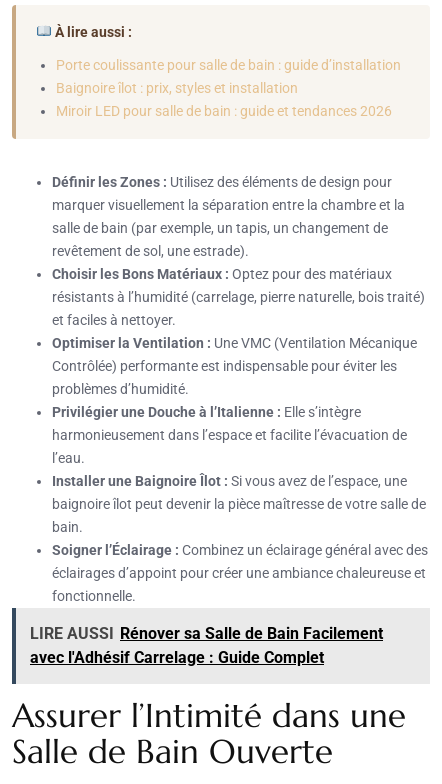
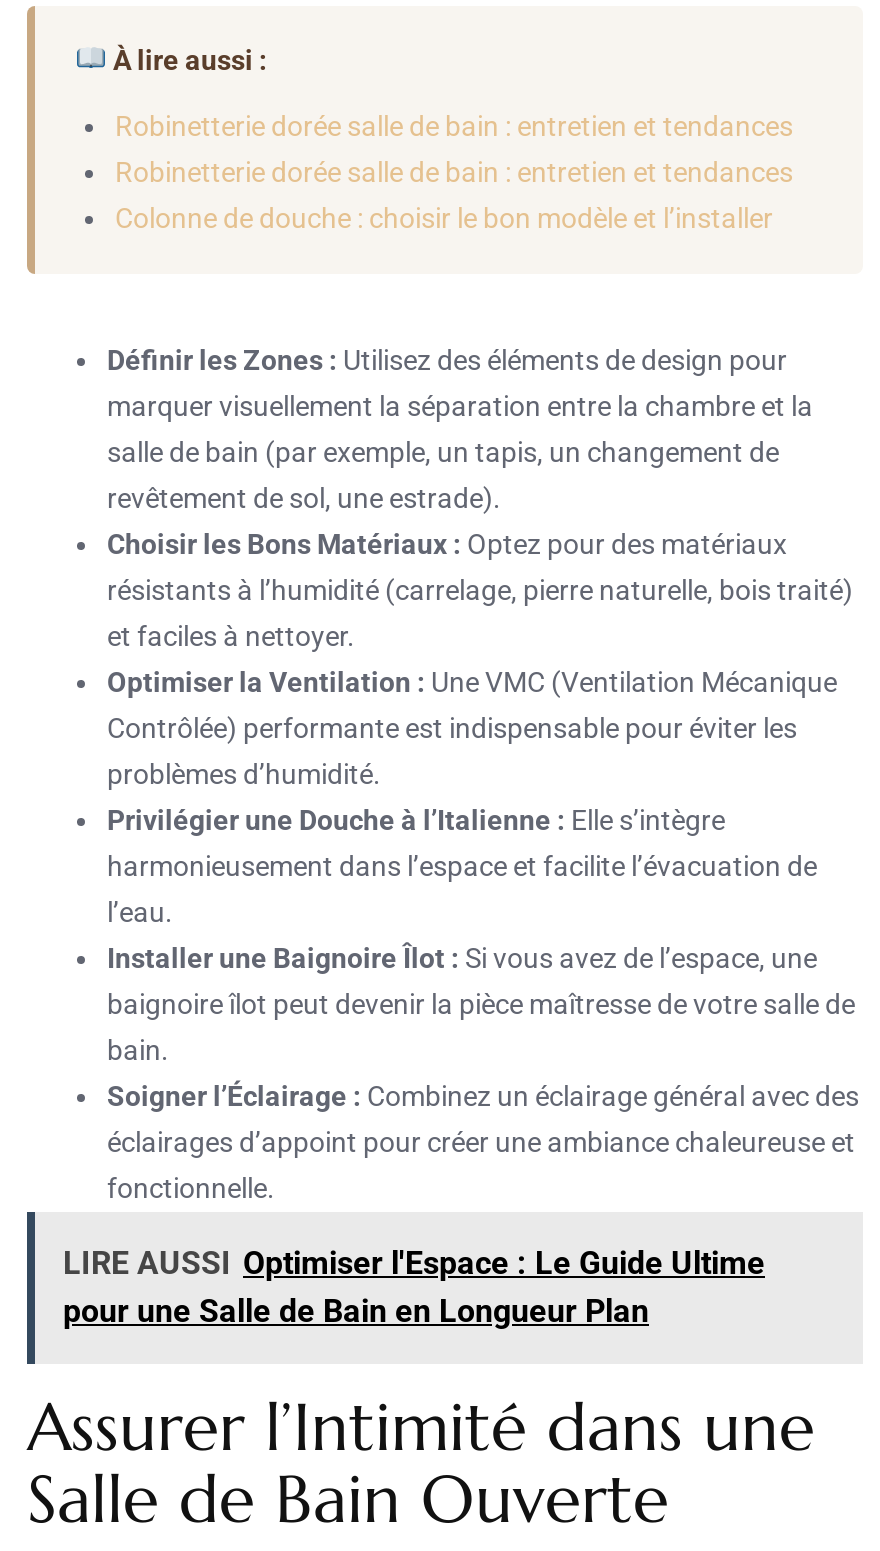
- Porte coulissante pour salle de bain : guide d’installation
- Baignoire îlot : prix, styles et installation
- Miroir LED pour salle de bain : guide et tendances 2026
+ Robinetterie dorée salle de bain : entretien et tendances
+ Robinetterie dorée salle de bain : entretien et tendances
+ Colonne de douche : choisir le bon modèle et l’installer

- LIRE AUSSI Rénover sa Salle de Bain Facilement
- avec l'Adhésif Carrelage : Guide Complet
+ LIRE AUSSI Optimiser l'Espace : Le Guide Ultime
+ pour une Salle de Bain en Longueur Plan
